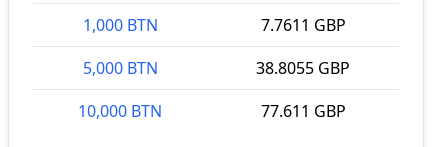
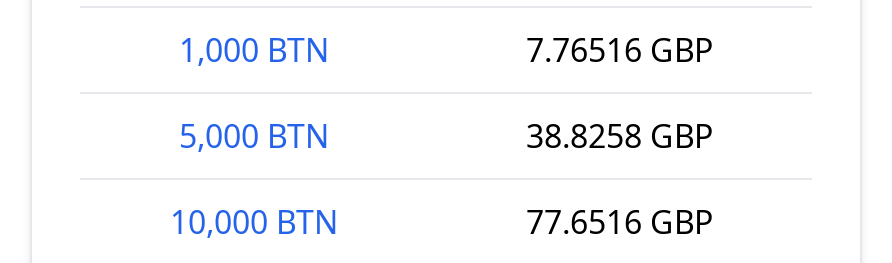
- 7.7611 GBP
+ 7.76516 GBP

- 38.8055 GBP
+ 38.8258 GBP

- 77.611 GBP
+ 77.6516 GBP
